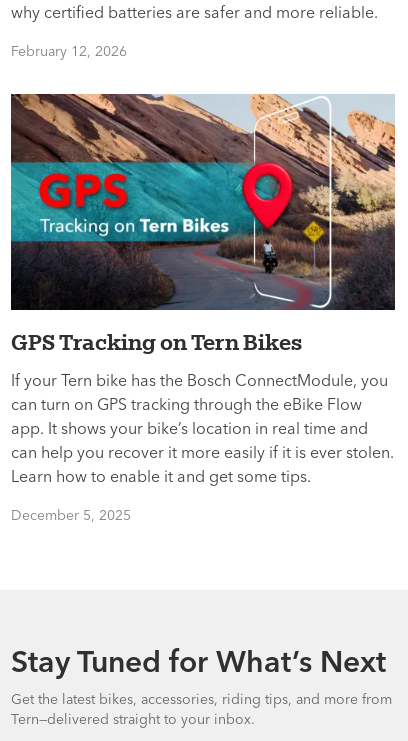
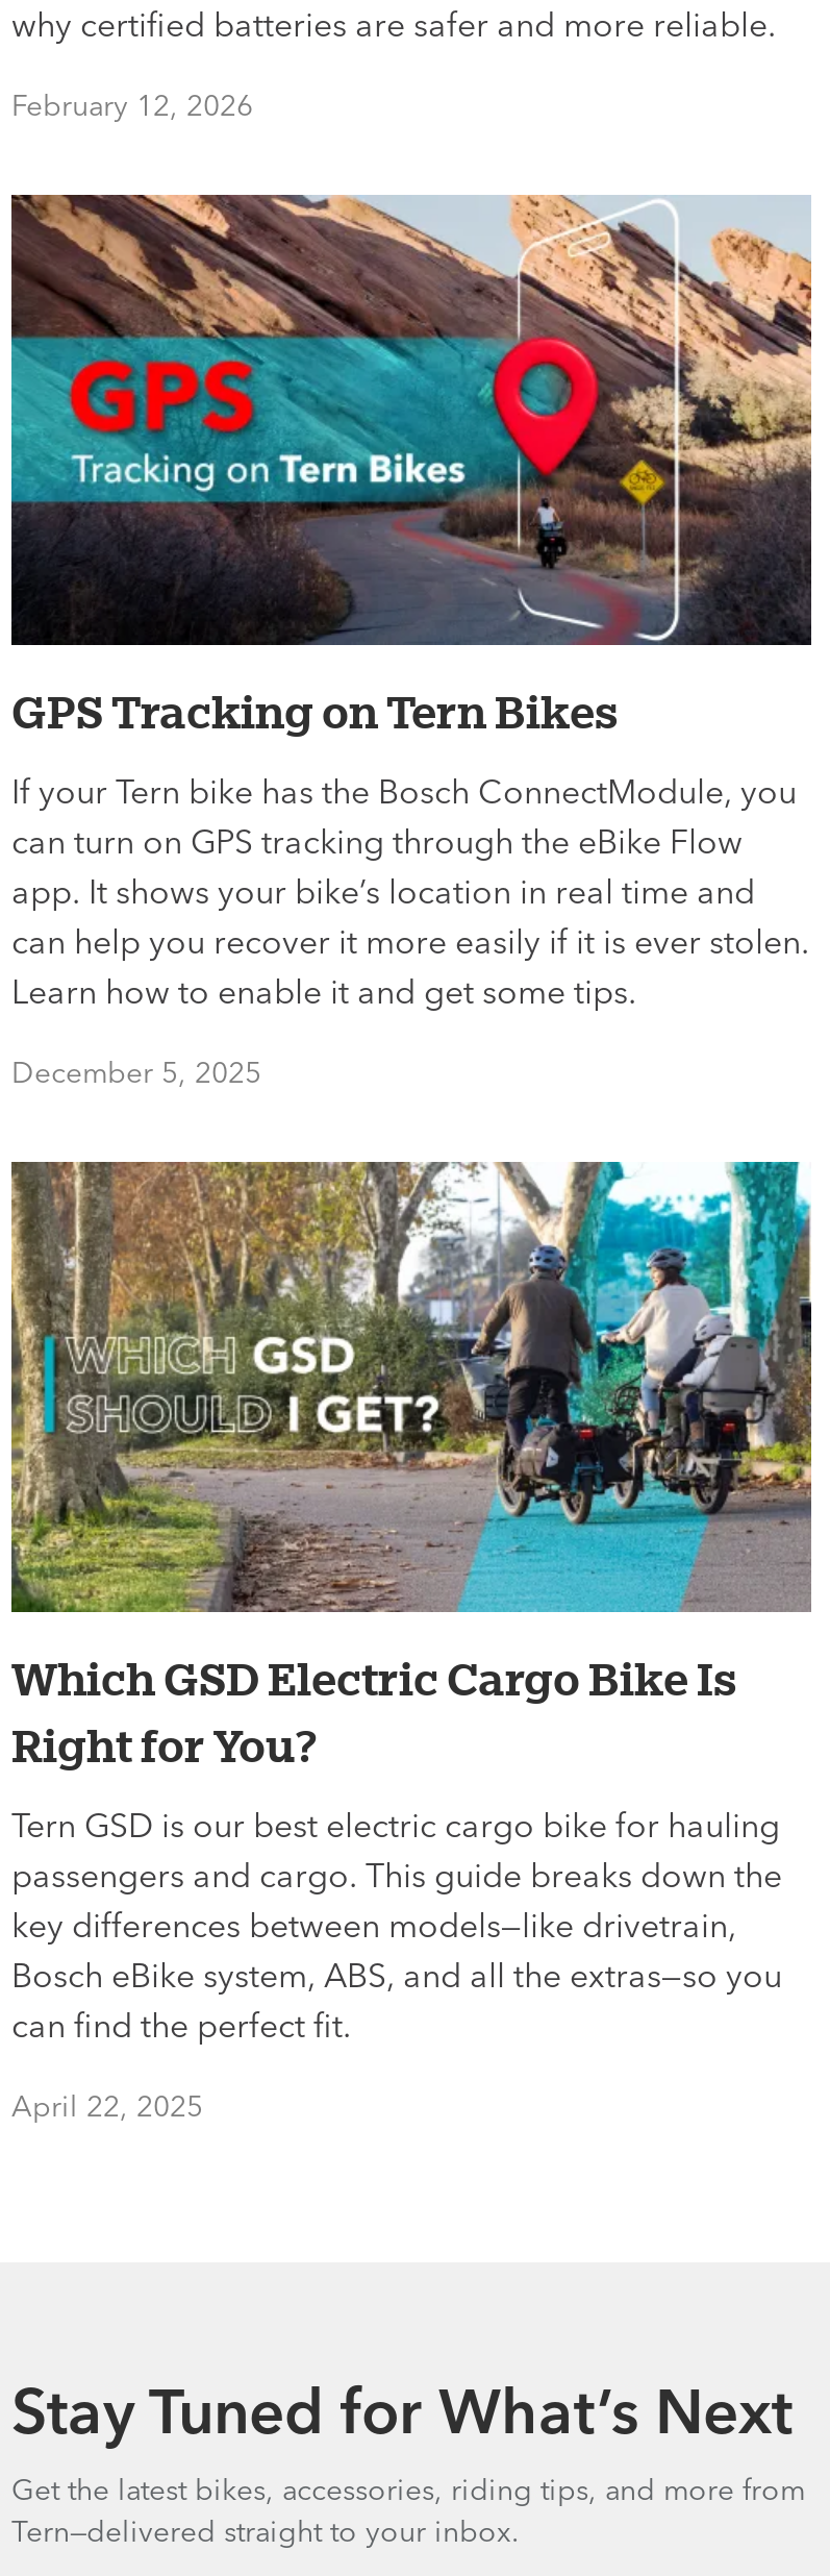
+ [image]
+ Which GSD Electric Cargo Bike Is
+ Right for You?
+ Tern GSD is our best electric cargo bike for hauling
+ passengers and cargo. This guide breaks down the
+ key differences between models—like drivetrain,
+ Bosch eBike system, ABS, and all the extras—so you
+ can find the perfect fit.
+ April 22, 2025
